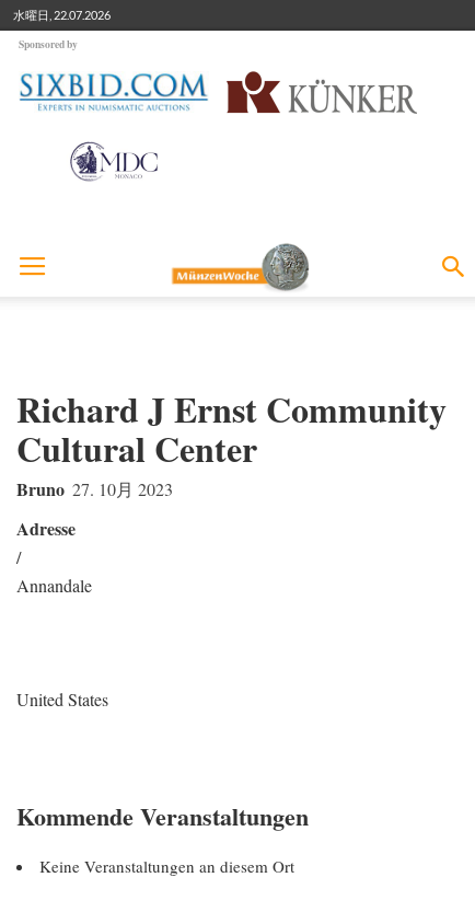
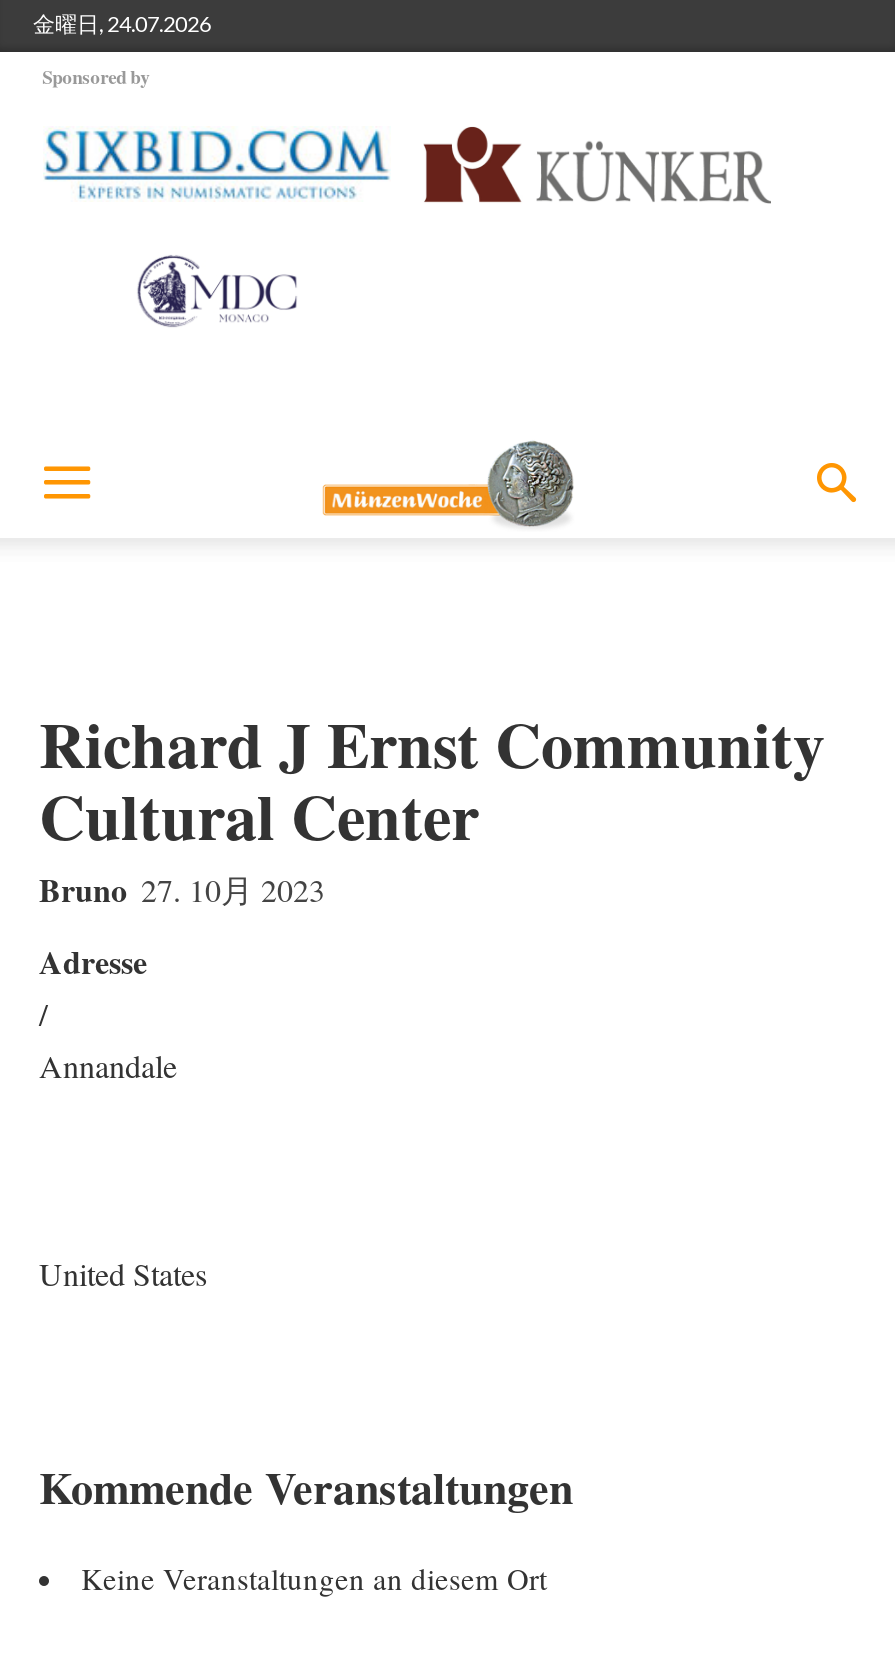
- 水曜日, 22.07.2026
+ 金曜日, 24.07.2026
